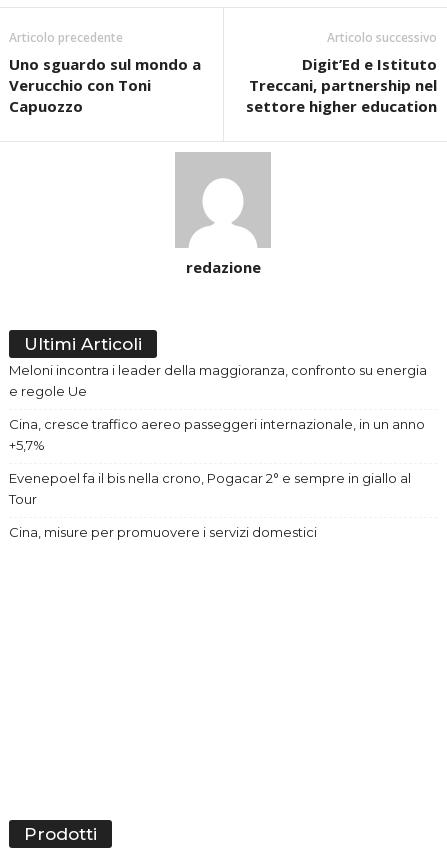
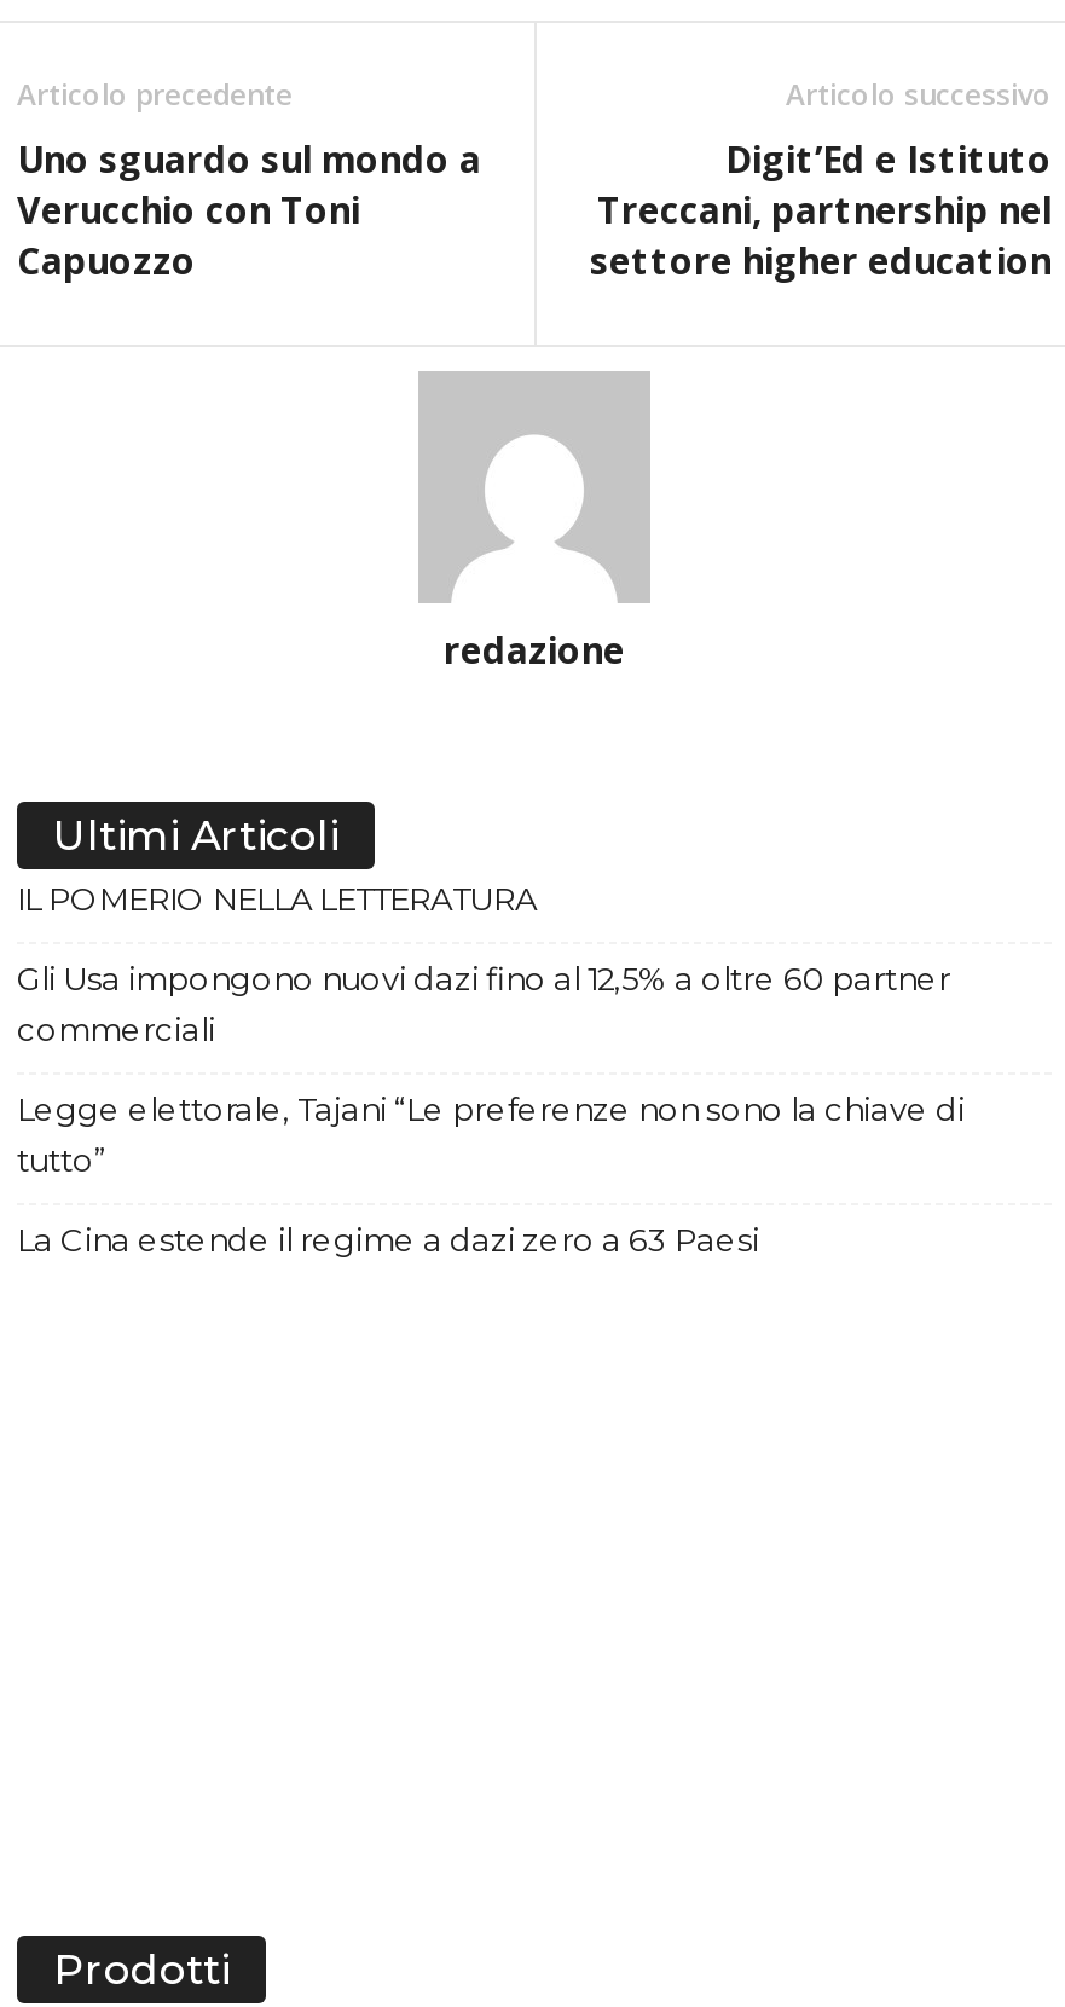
- Meloni incontra i leader della maggioranza, confronto su energia
- e regole Ue
+ IL POMERIO NELLA LETTERATURA

- Cina, cresce traffico aereo passeggeri internazionale, in un anno
- +5,7%
+ Gli Usa impongono nuovi dazi fino al 12,5% a oltre 60 partner
+ commerciali

- Evenepoel fa il bis nella crono, Pogacar 2° e sempre in giallo al
- Tour
+ Legge elettorale, Tajani “Le preferenze non sono la chiave di
+ tutto”

- Cina, misure per promuovere i servizi domestici
+ La Cina estende il regime a dazi zero a 63 Paesi
